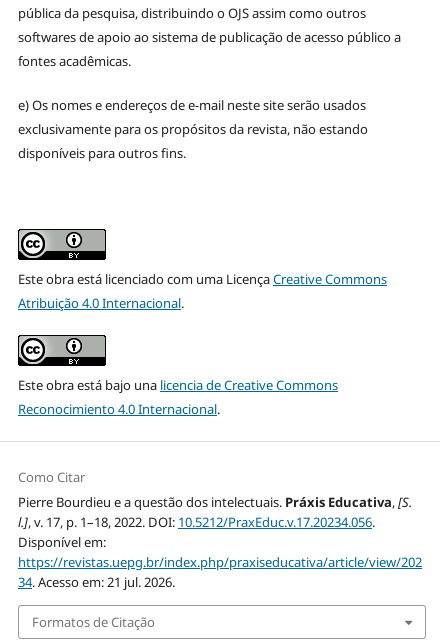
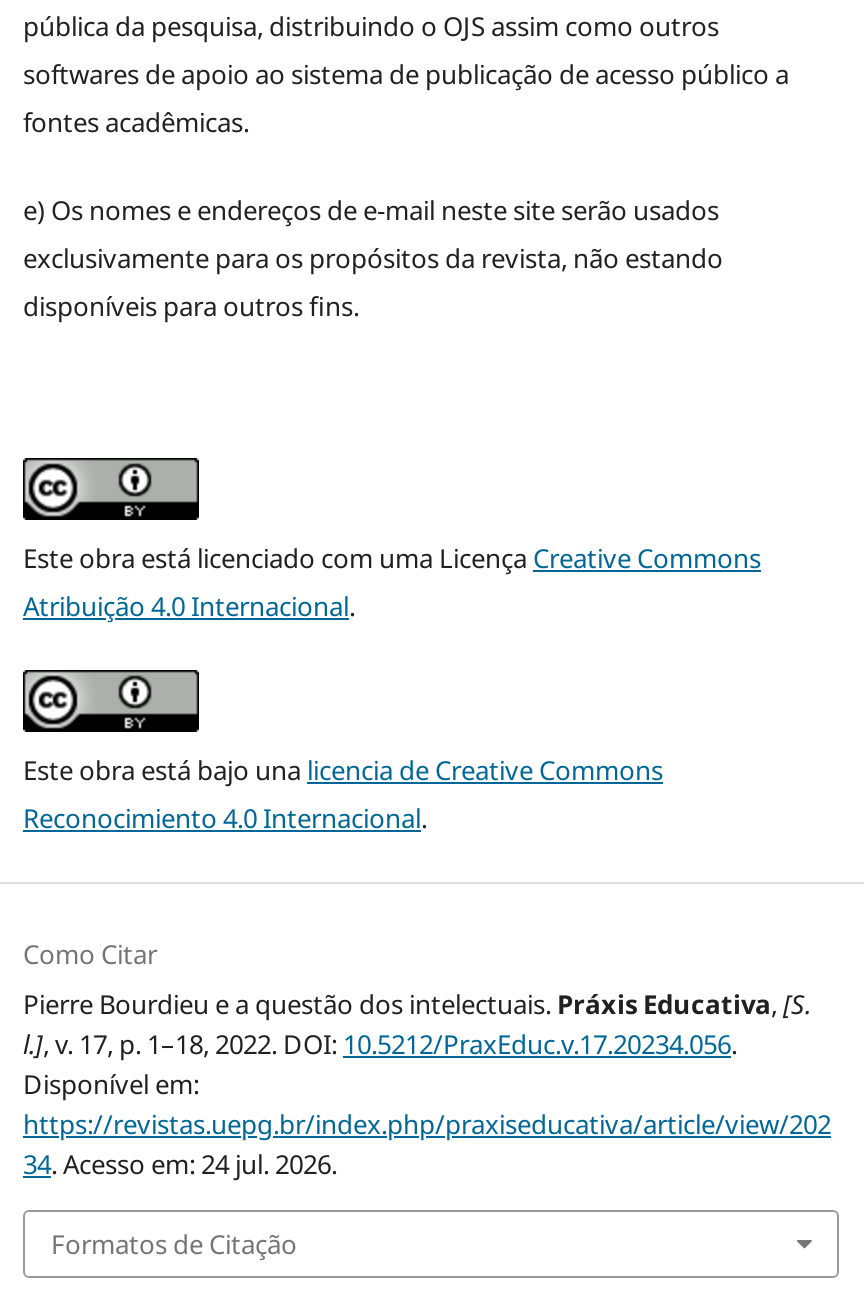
- 34. Acesso em: 21 jul. 2026.
+ 34. Acesso em: 24 jul. 2026.
